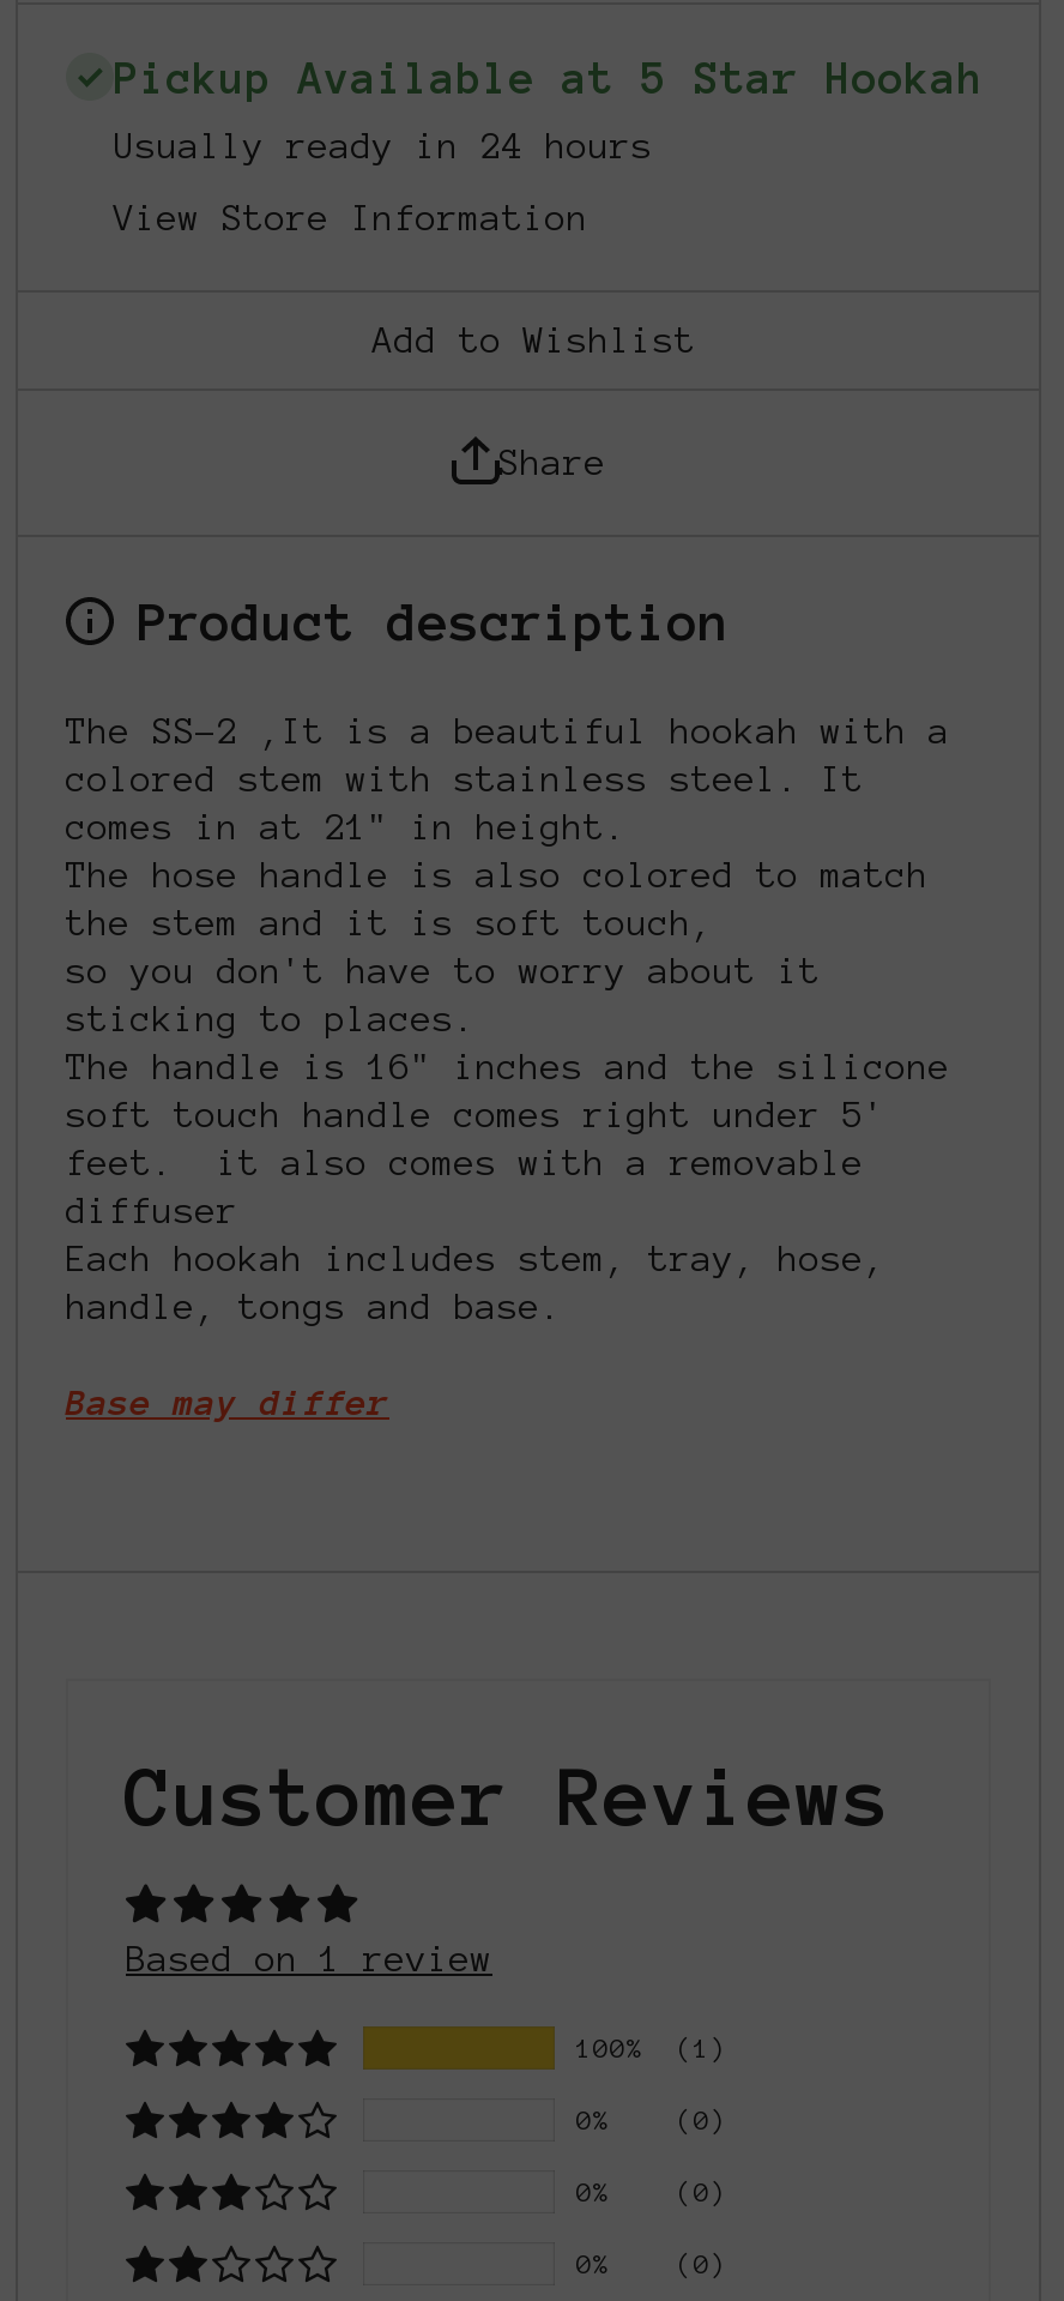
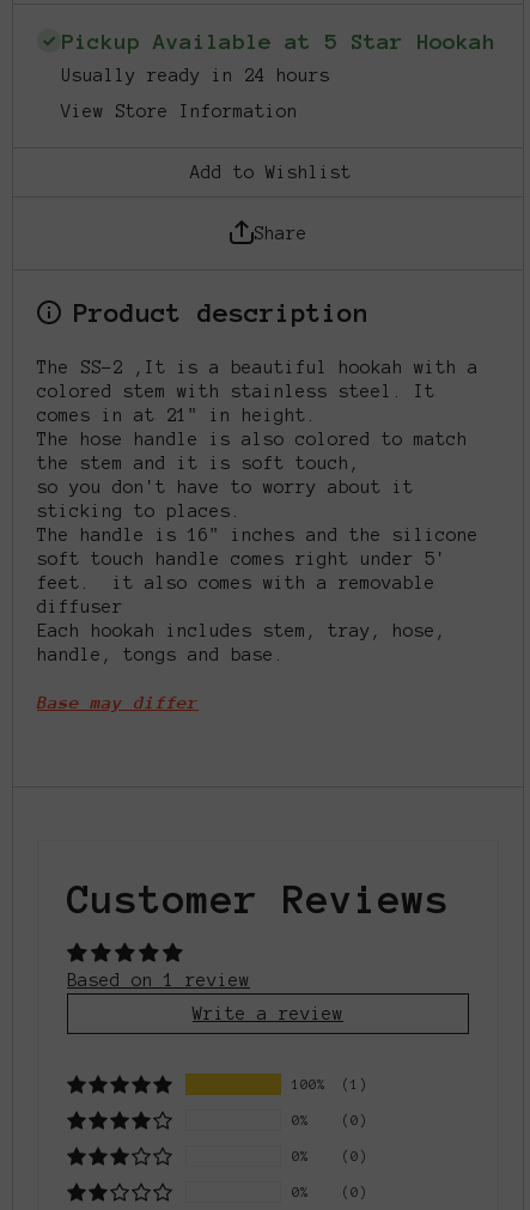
+ Write a review
